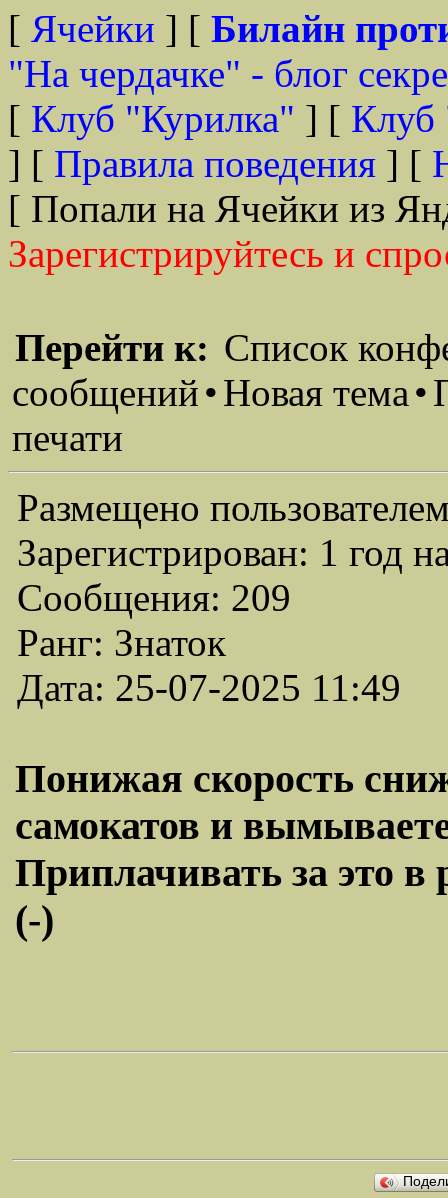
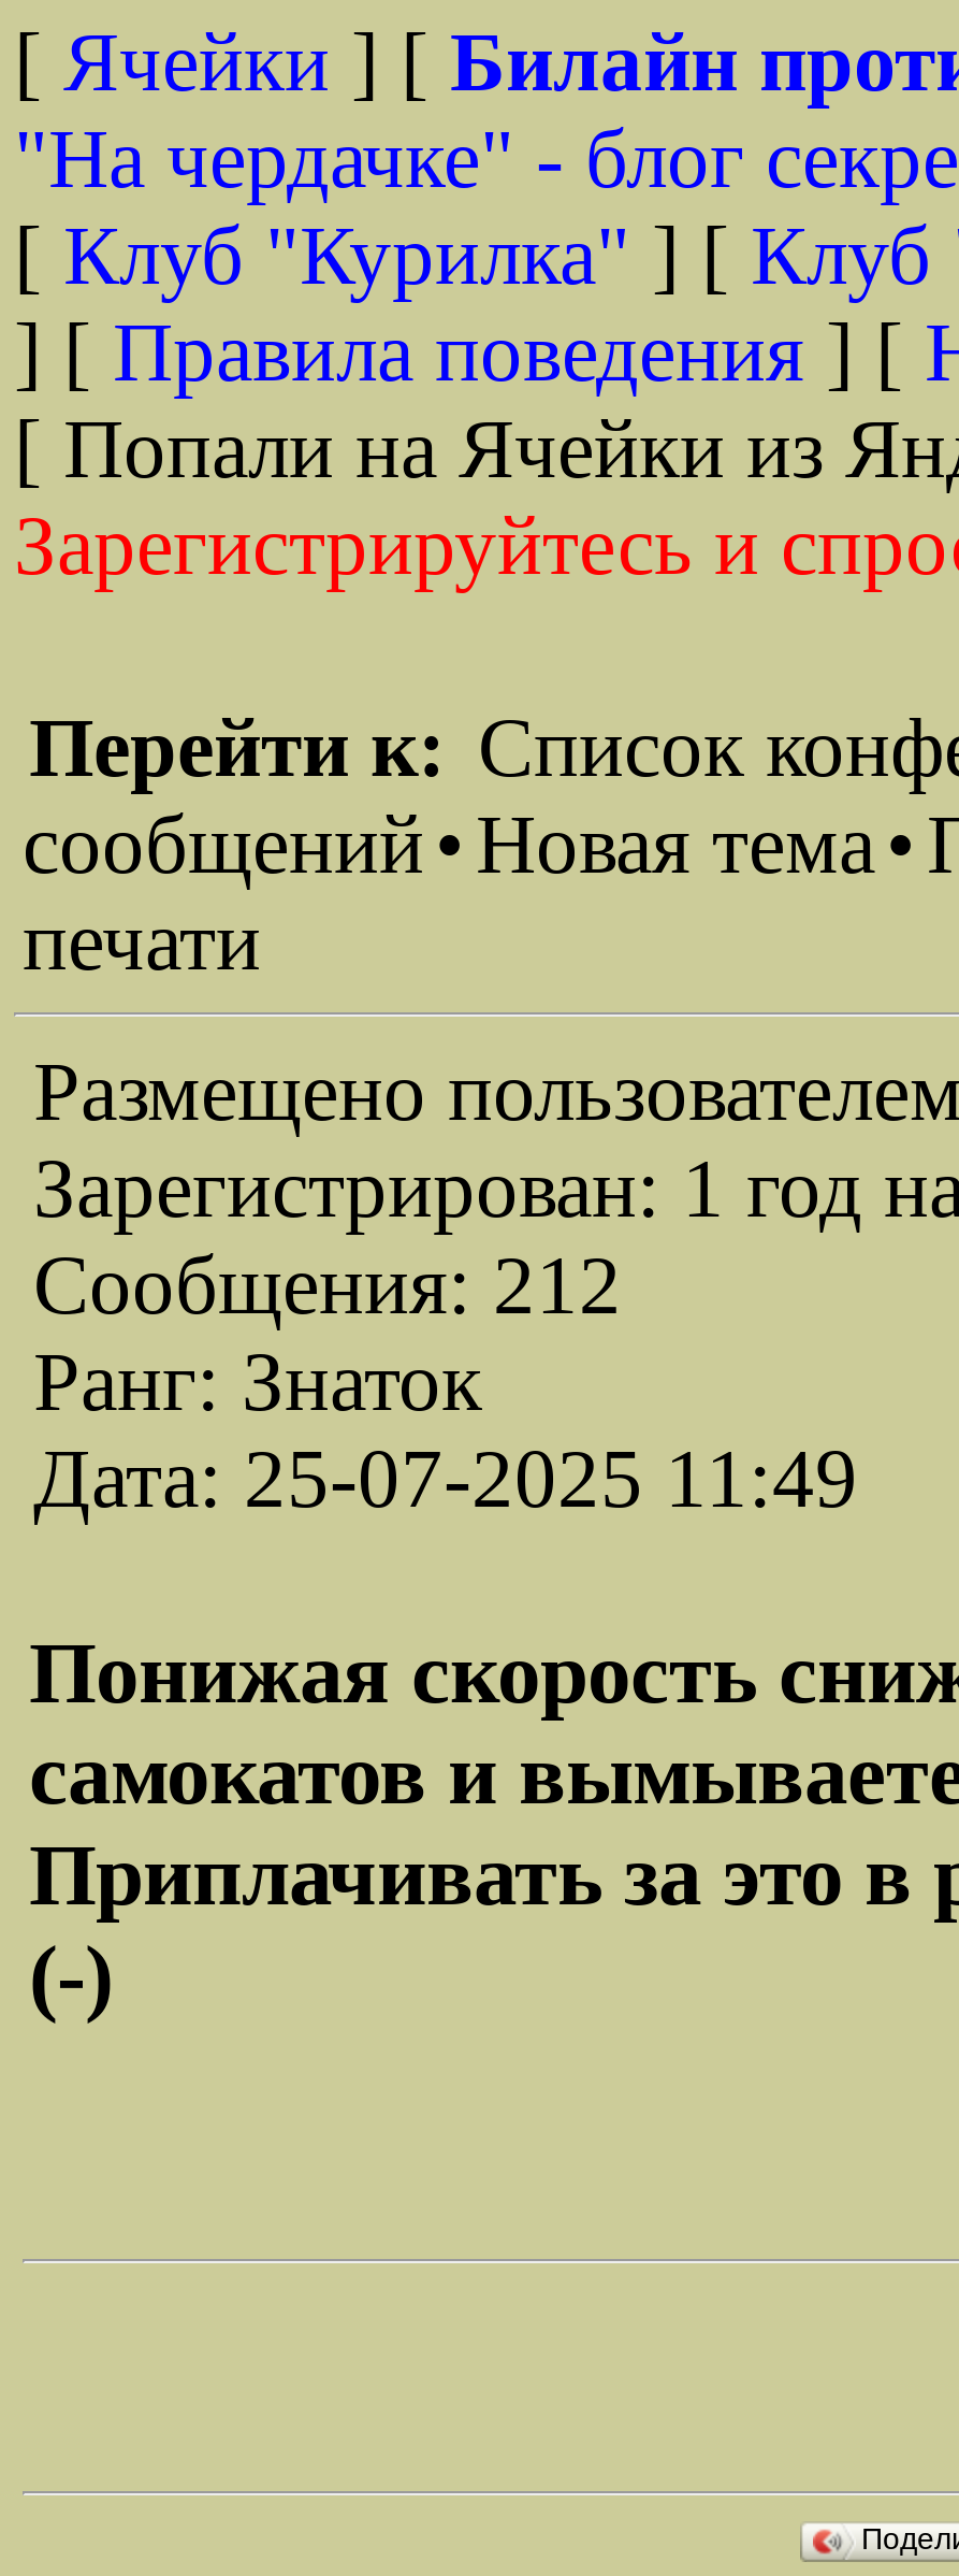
- Сообщения: 209
+ Сообщения: 212
